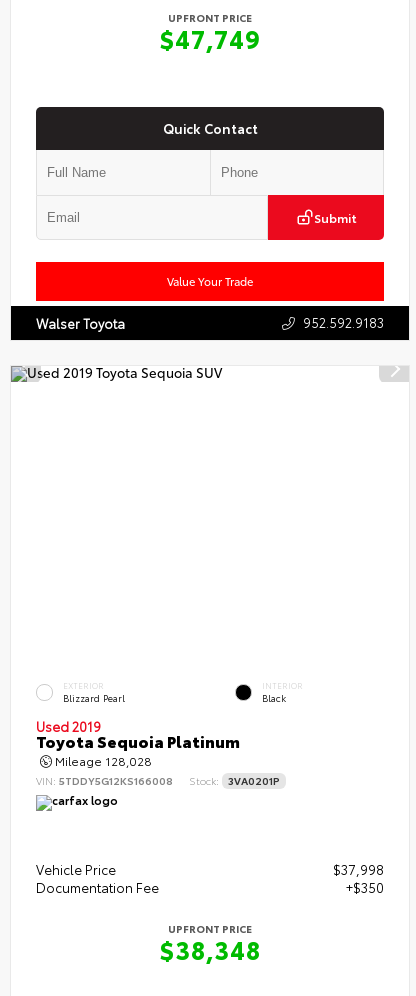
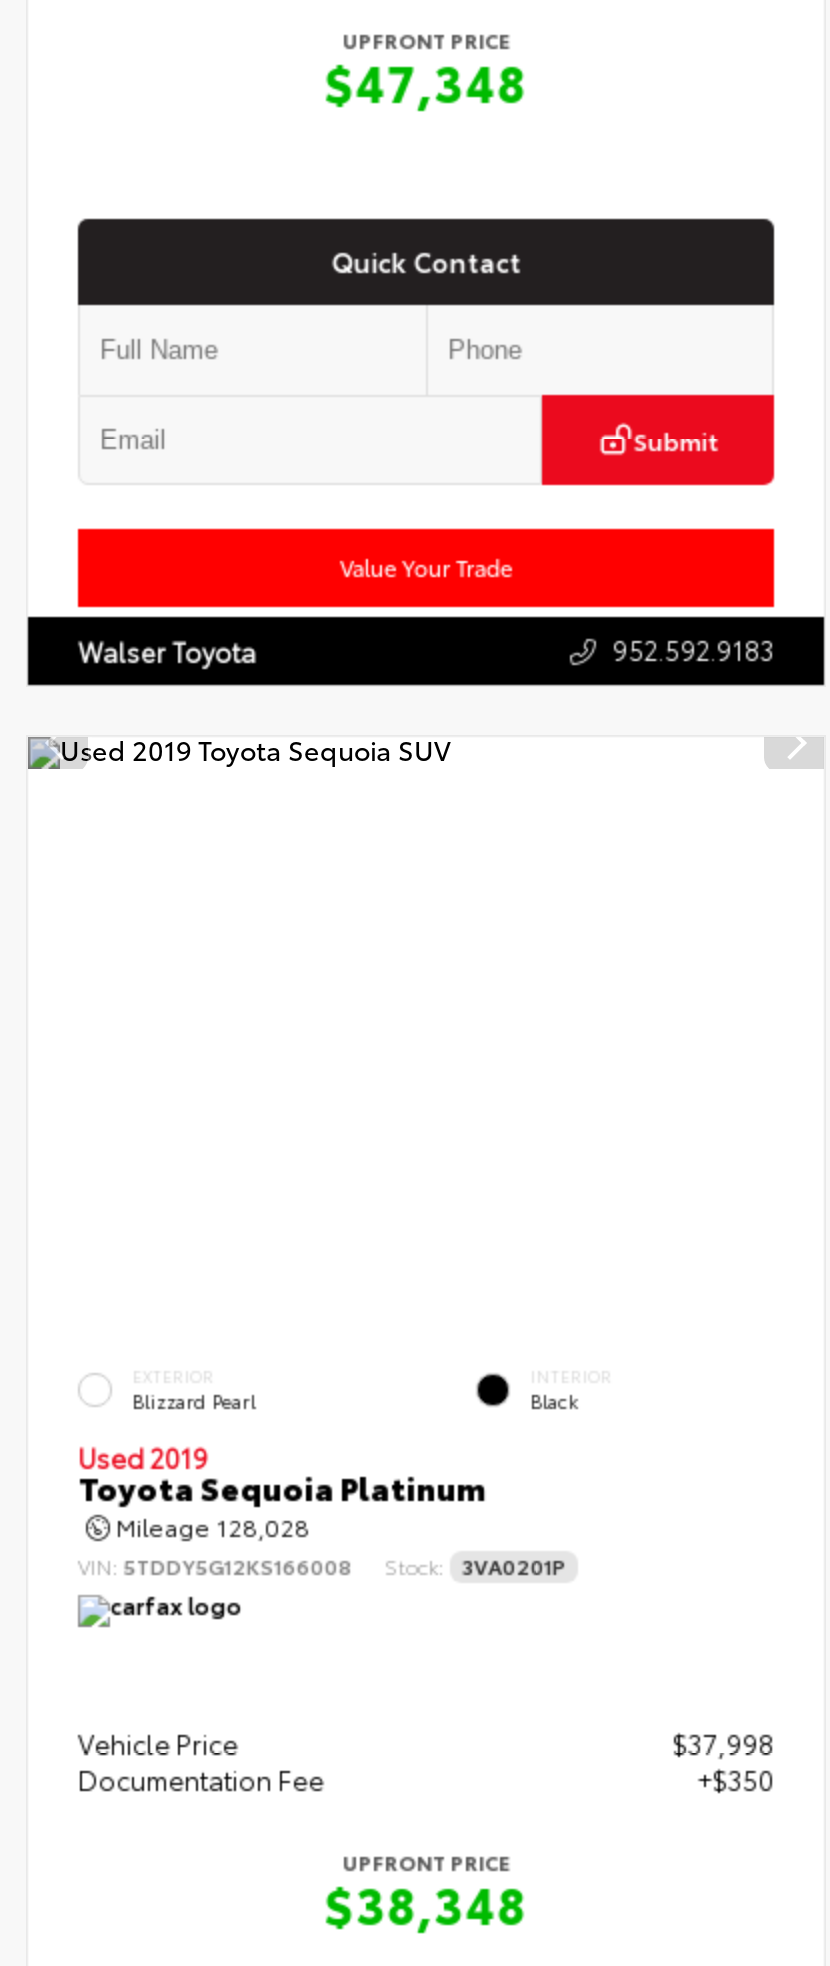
- $47,749
+ $47,348
